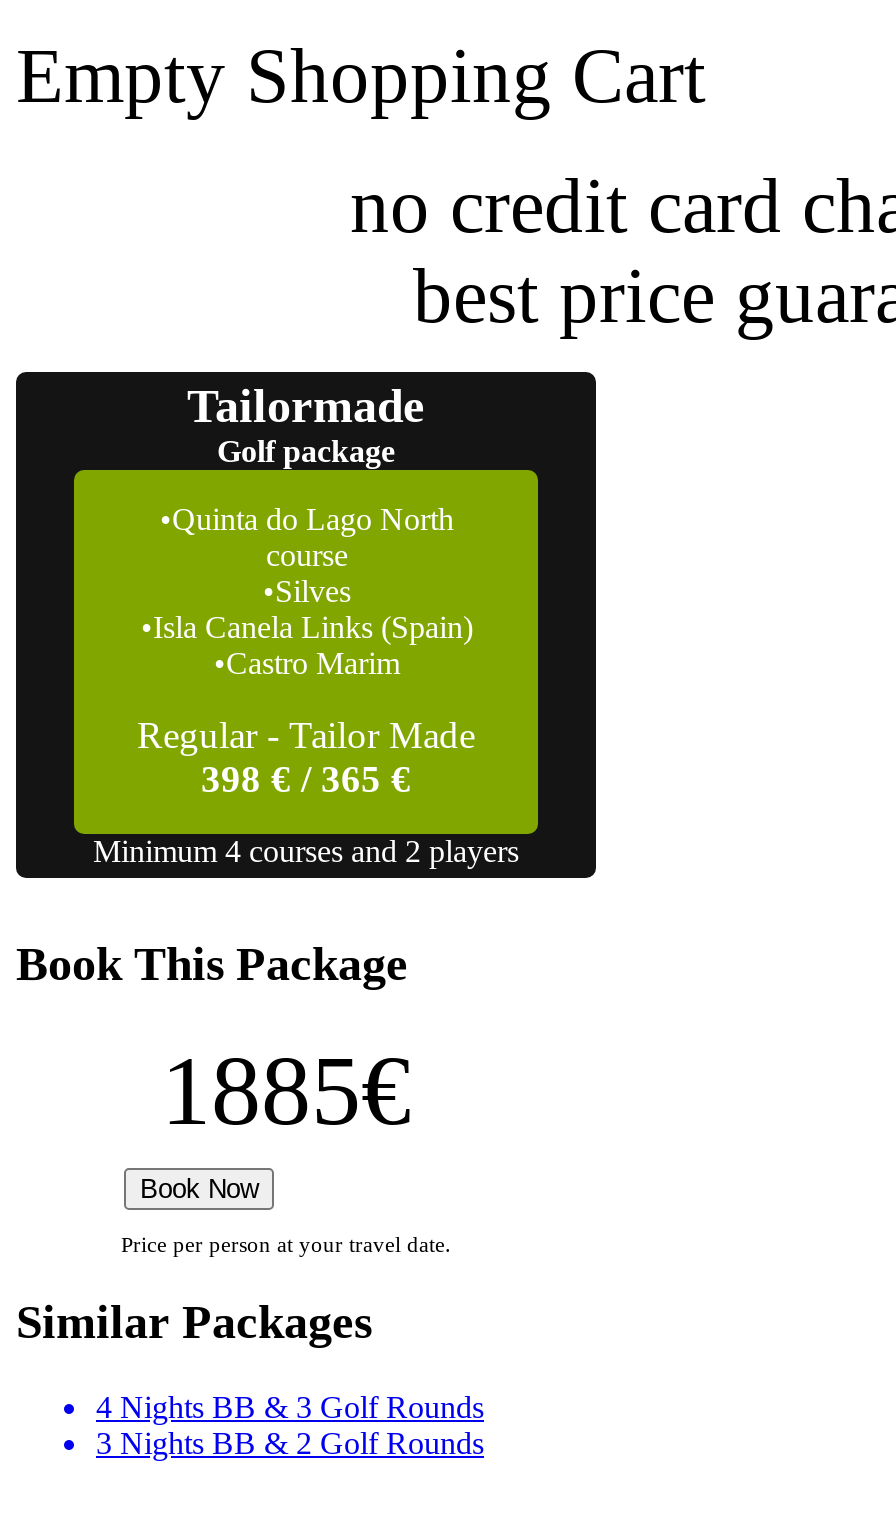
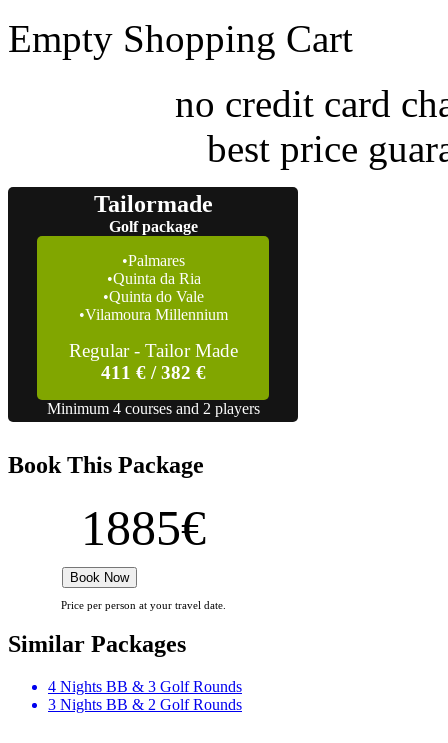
- Quinta do Lago North
- course
- Silves
- Isla Canela Links (Spain)
- Castro Marim
+ Palmares
+ Quinta da Ria
+ Quinta do Vale
+ Vilamoura Millennium

- 398 € / 365 €
+ 411 € / 382 €
